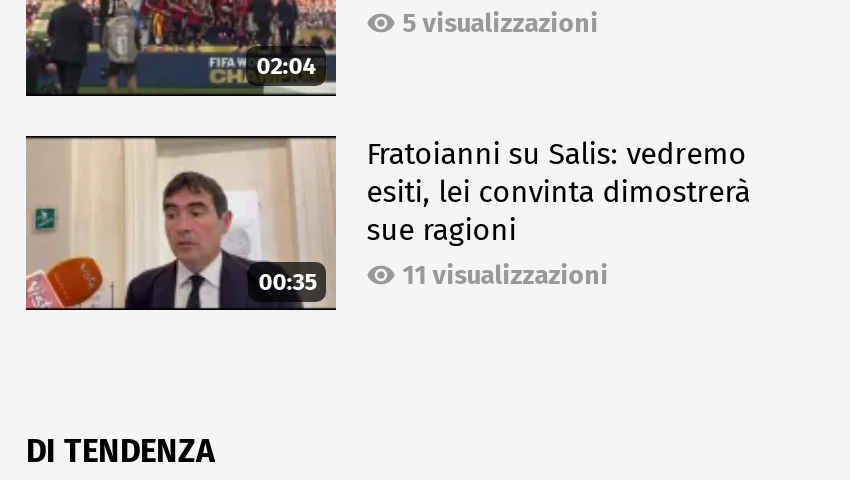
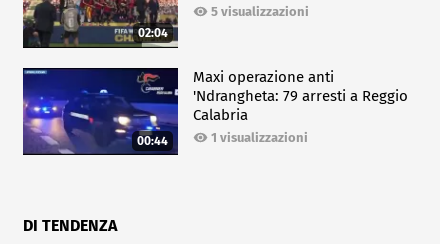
- [image]
- 00:35
+ [image]
+ 00:44

- Fratoianni su Salis: vedremo
- esiti, lei convinta dimostrerà
- sue ragioni
- 11 visualizzazioni
+ Maxi operazione anti
+ 'Ndrangheta: 79 arresti a Reggio
+ Calabria
+ 1 visualizzazioni
